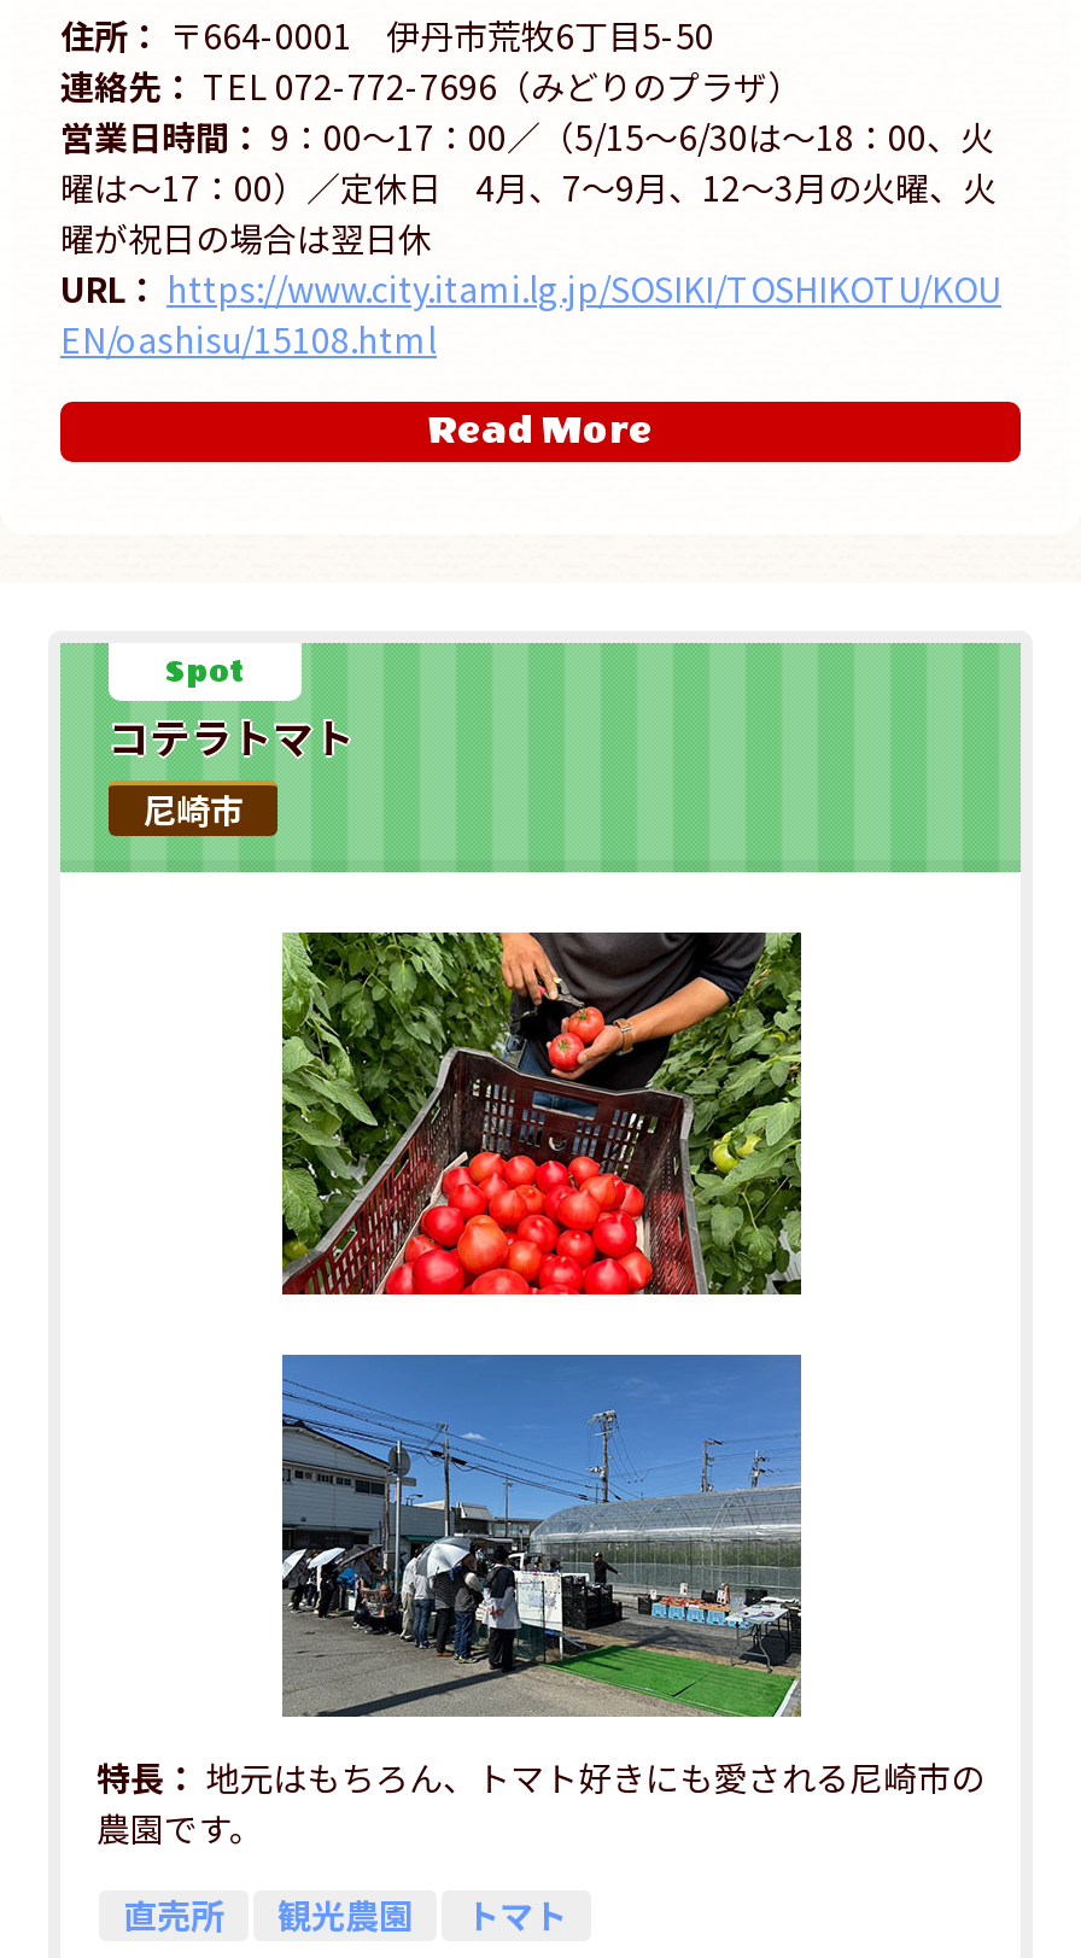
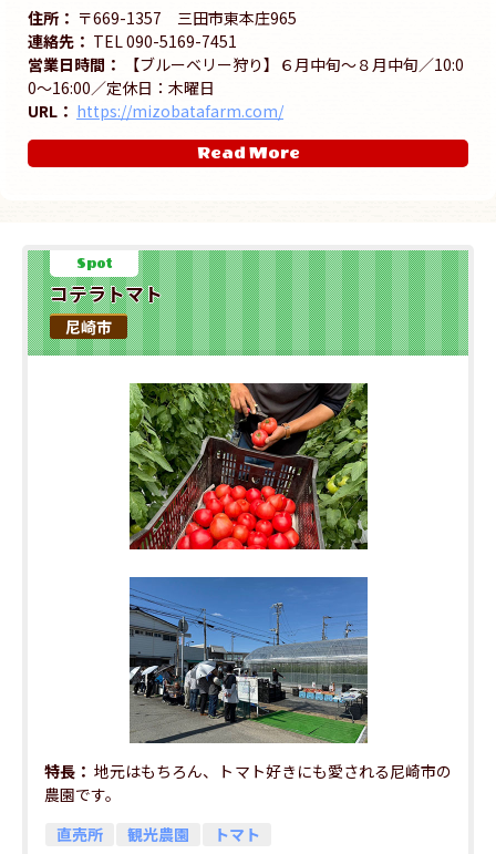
- 〒664-0001 伊丹市荒牧6丁目5-50
+ 〒669-1357 三田市東本庄965

- TEL 072-772-7696（みどりのプラザ）
+ TEL 090-5169-7451

- 9：00～17：00／（5/15～6/30は～18：00、火
- 曜は～17：00）／定休日 4月、7～9月、12～3月の火曜、火
- 曜が祝日の場合は翌日休
+ 【ブルーベリー狩り】６月中旬～８月中旬／10:0
+ 0～16:00／定休日：木曜日

- https://www.city.itami.lg.jp/SOSIKI/TOSHIKOTU/KOU
- EN/oashisu/15108.html
+ https://mizobatafarm.com/
